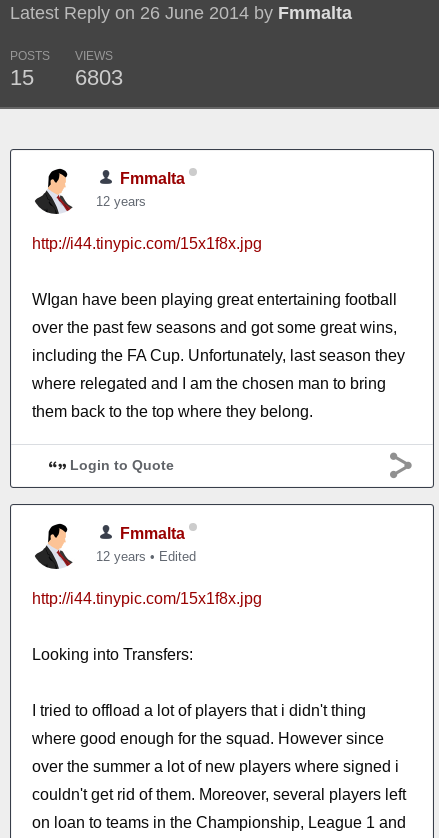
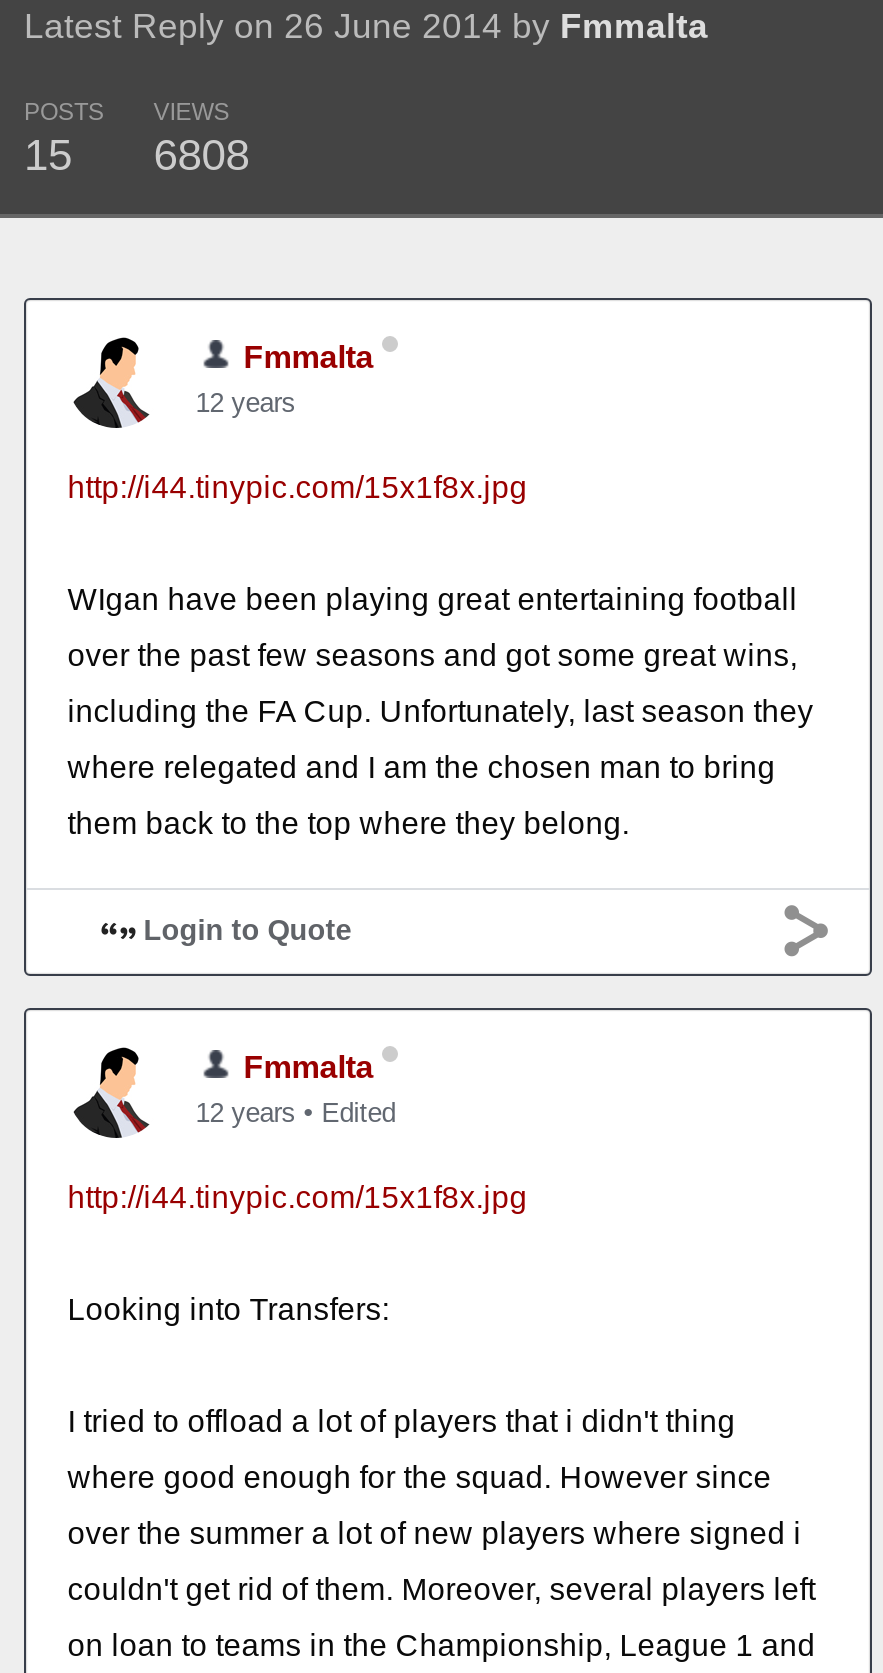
- 15 6803
+ 15 6808
